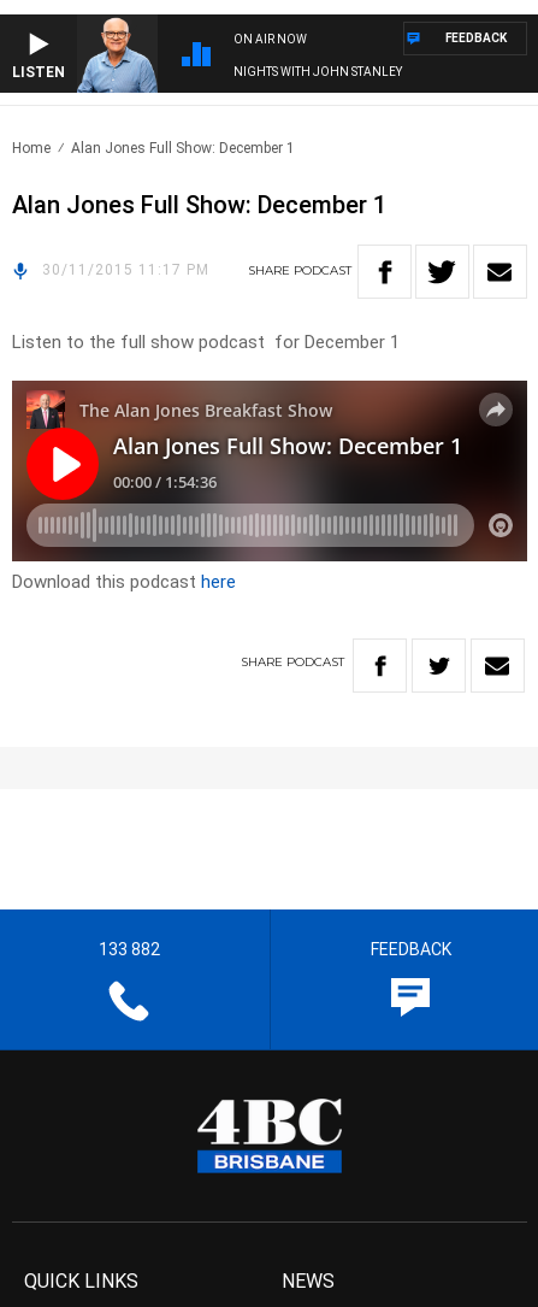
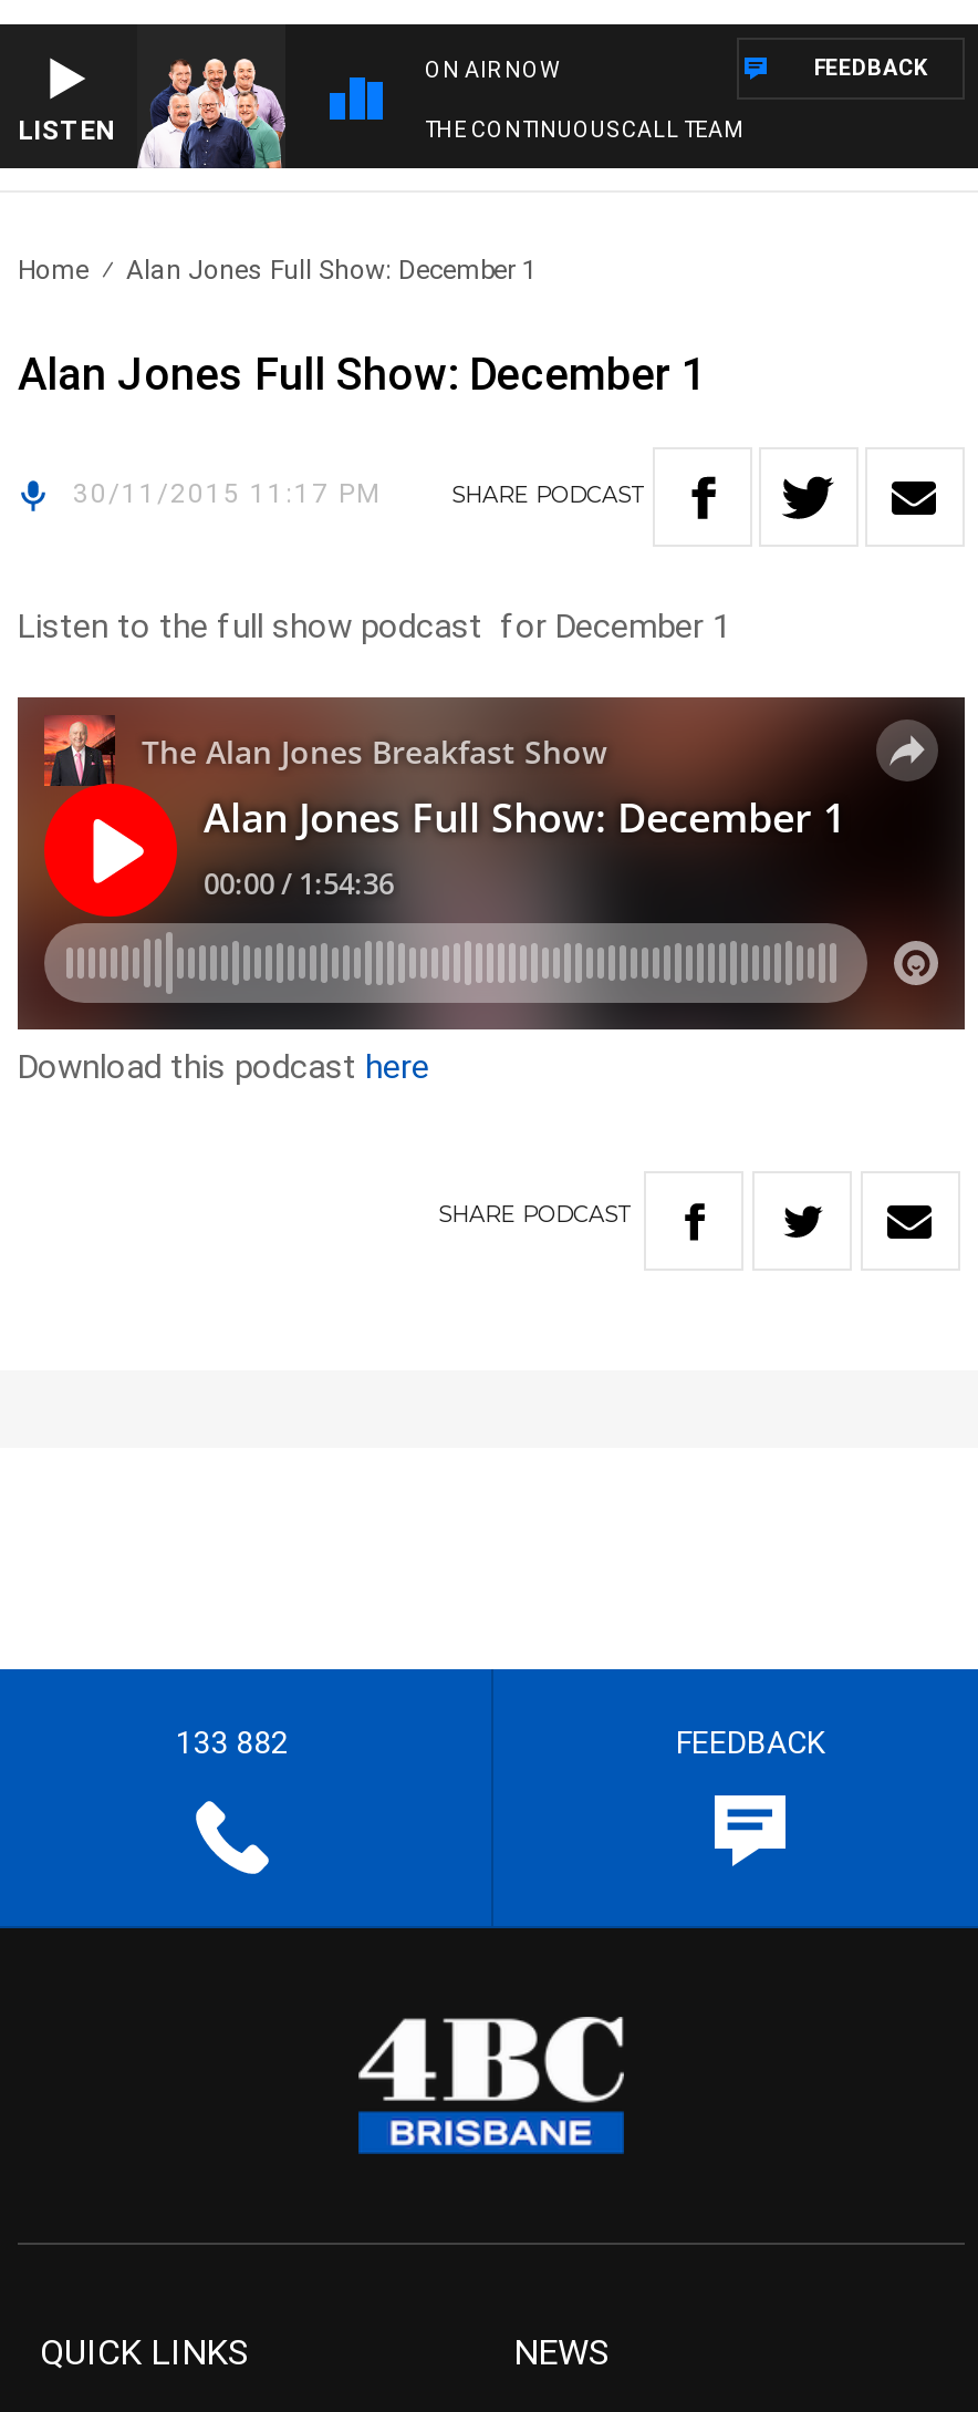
- [image]
+ [image]

- NIGHTS WITH JOHN STANLEY
+ THE CONTINUOUS CALL TEAM
